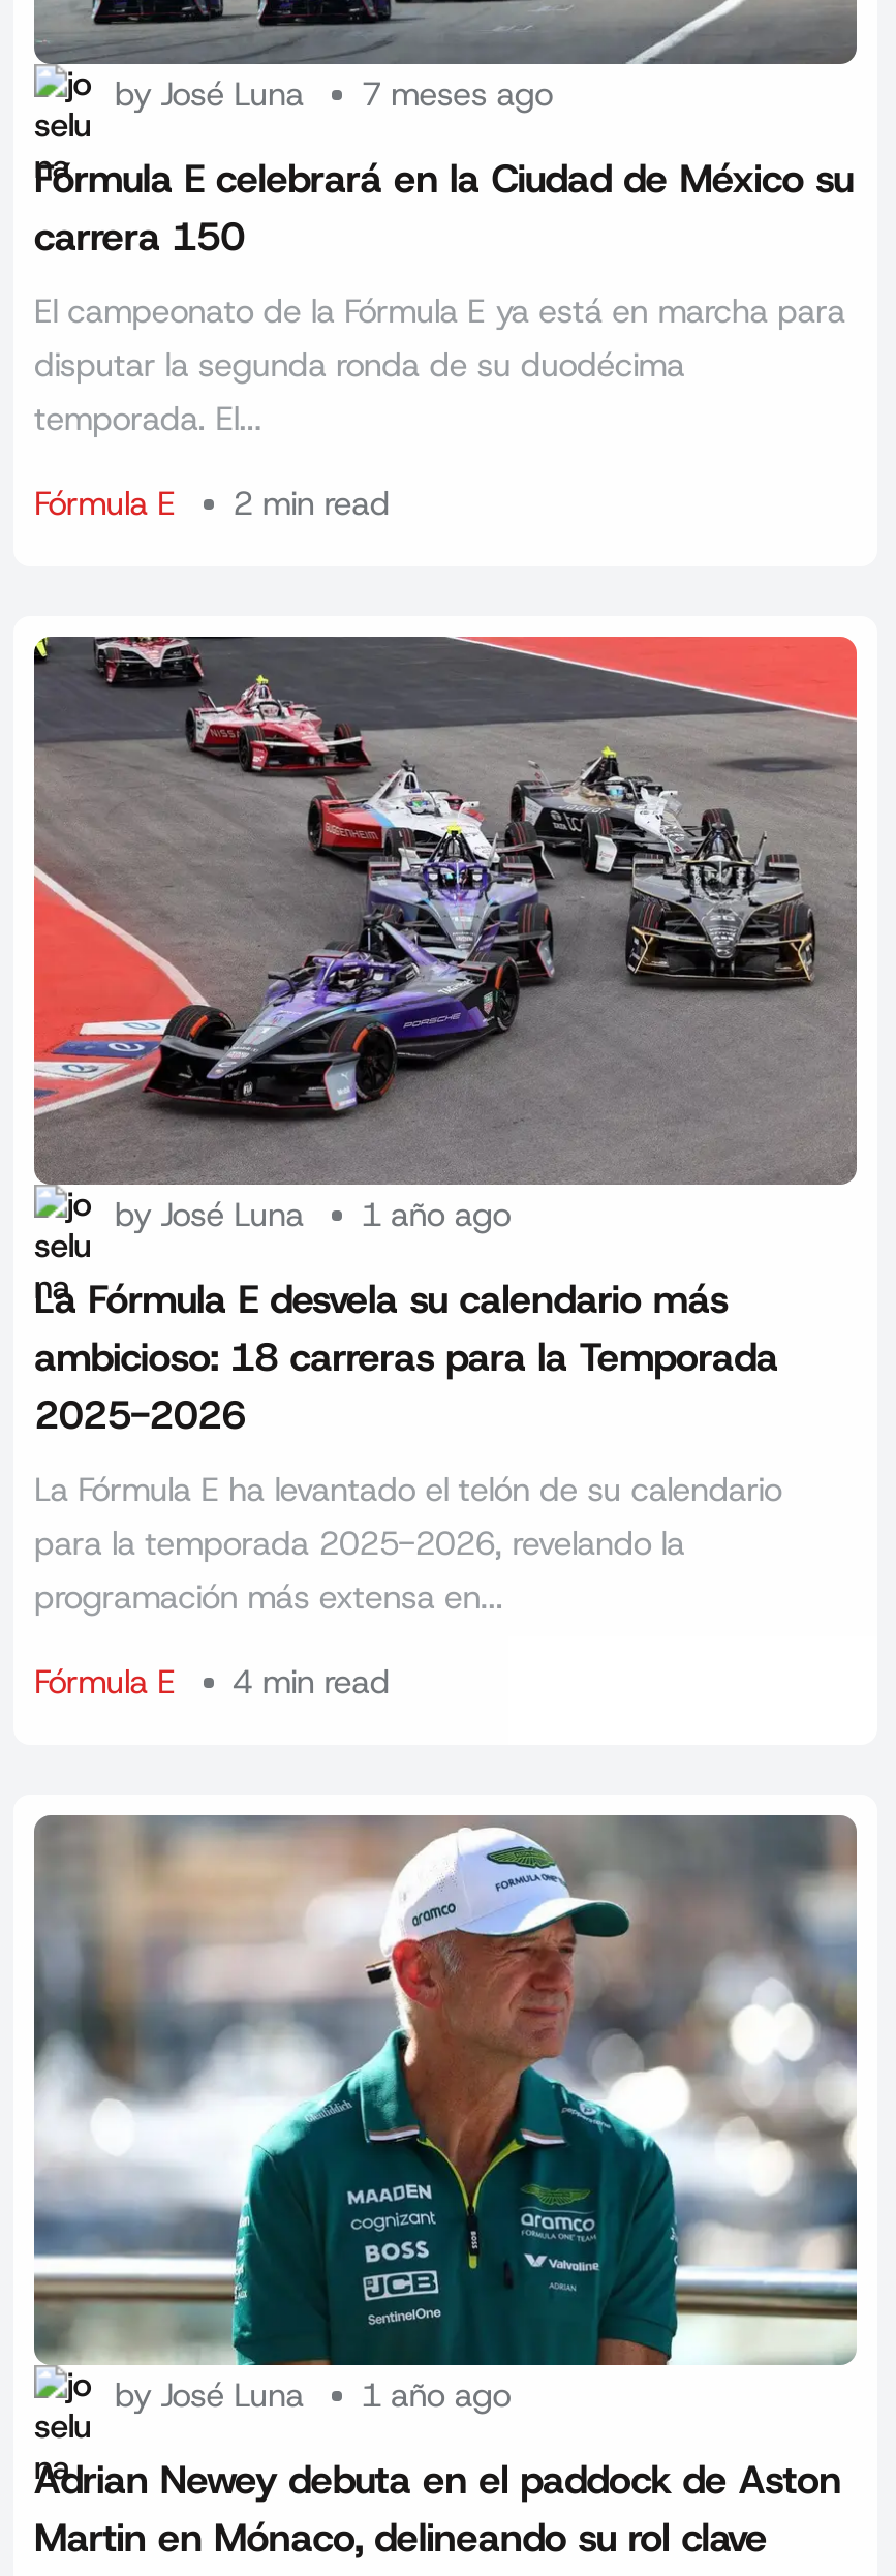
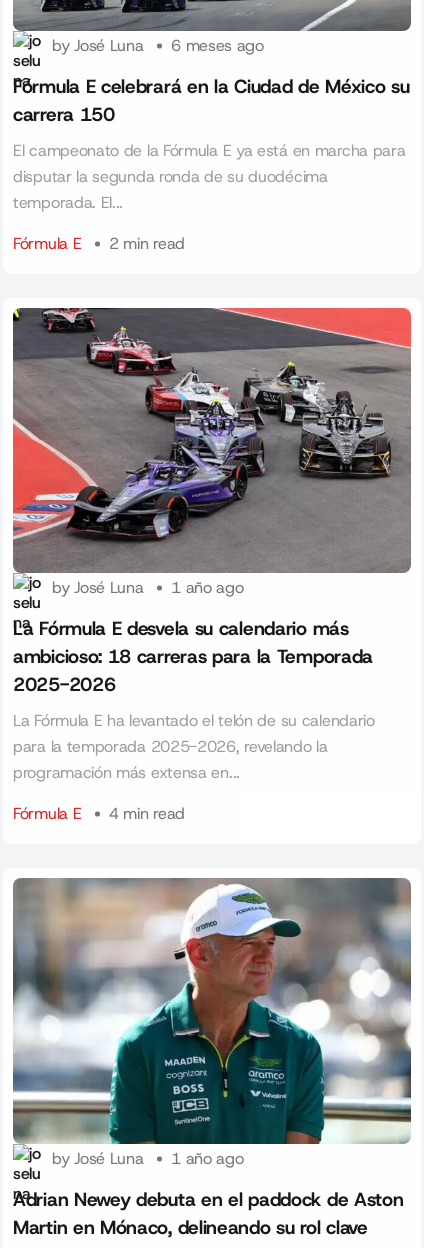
- by José Luna 7 meses ago
+ by José Luna 6 meses ago
